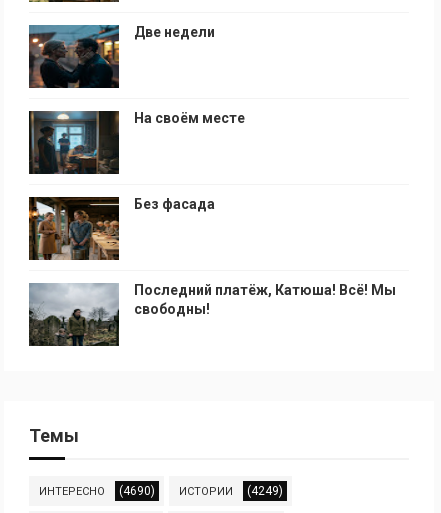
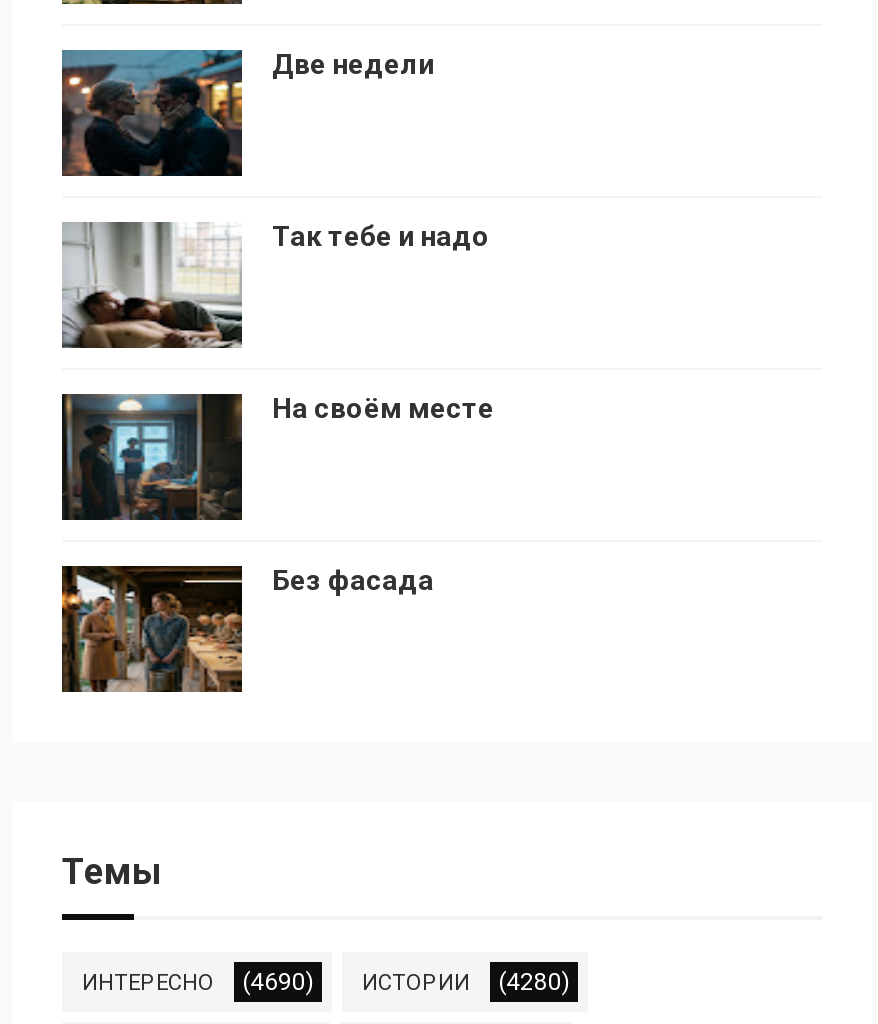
+ [image]
+ Так тебе и надо

moved down: [image] | На своём месте | Без фасада

moved down: [image]

- [image]
- Последний платёж, Катюша! Всё! Мы
- свободны!

- ИНТЕРЕСНО (4690) ИСТОРИИ (4249)
+ ИНТЕРЕСНО (4690) ИСТОРИИ (4280)
